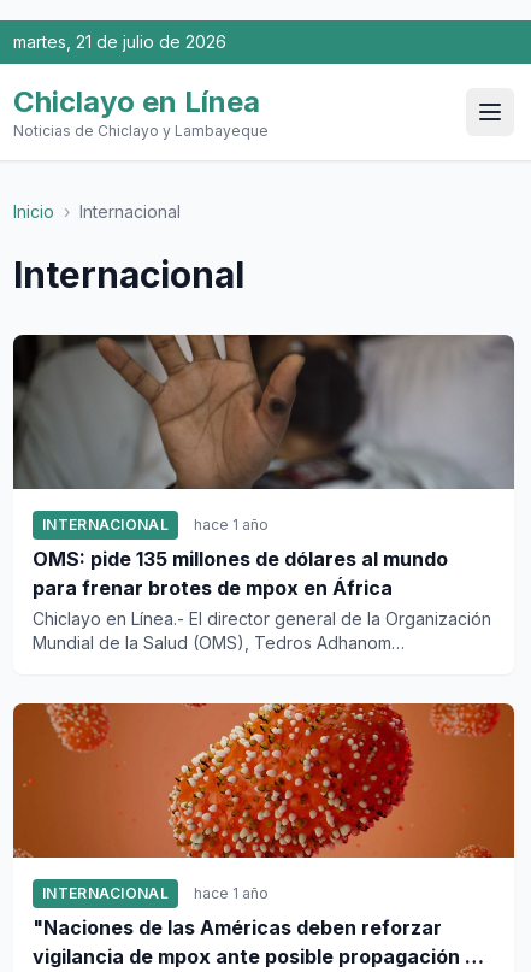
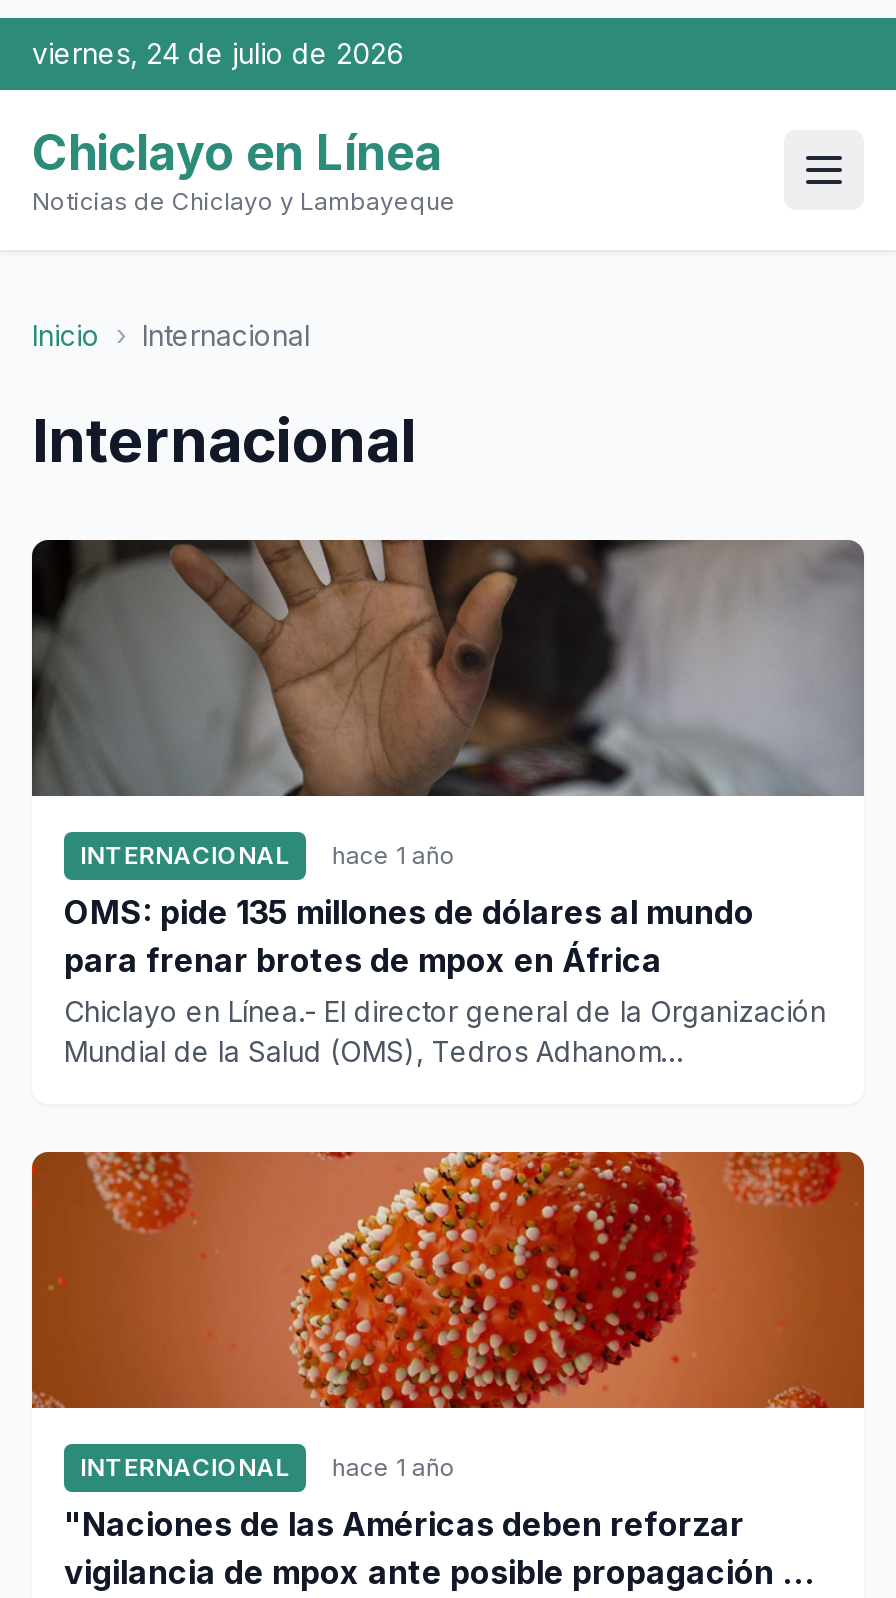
- martes, 21 de julio de 2026
+ viernes, 24 de julio de 2026
